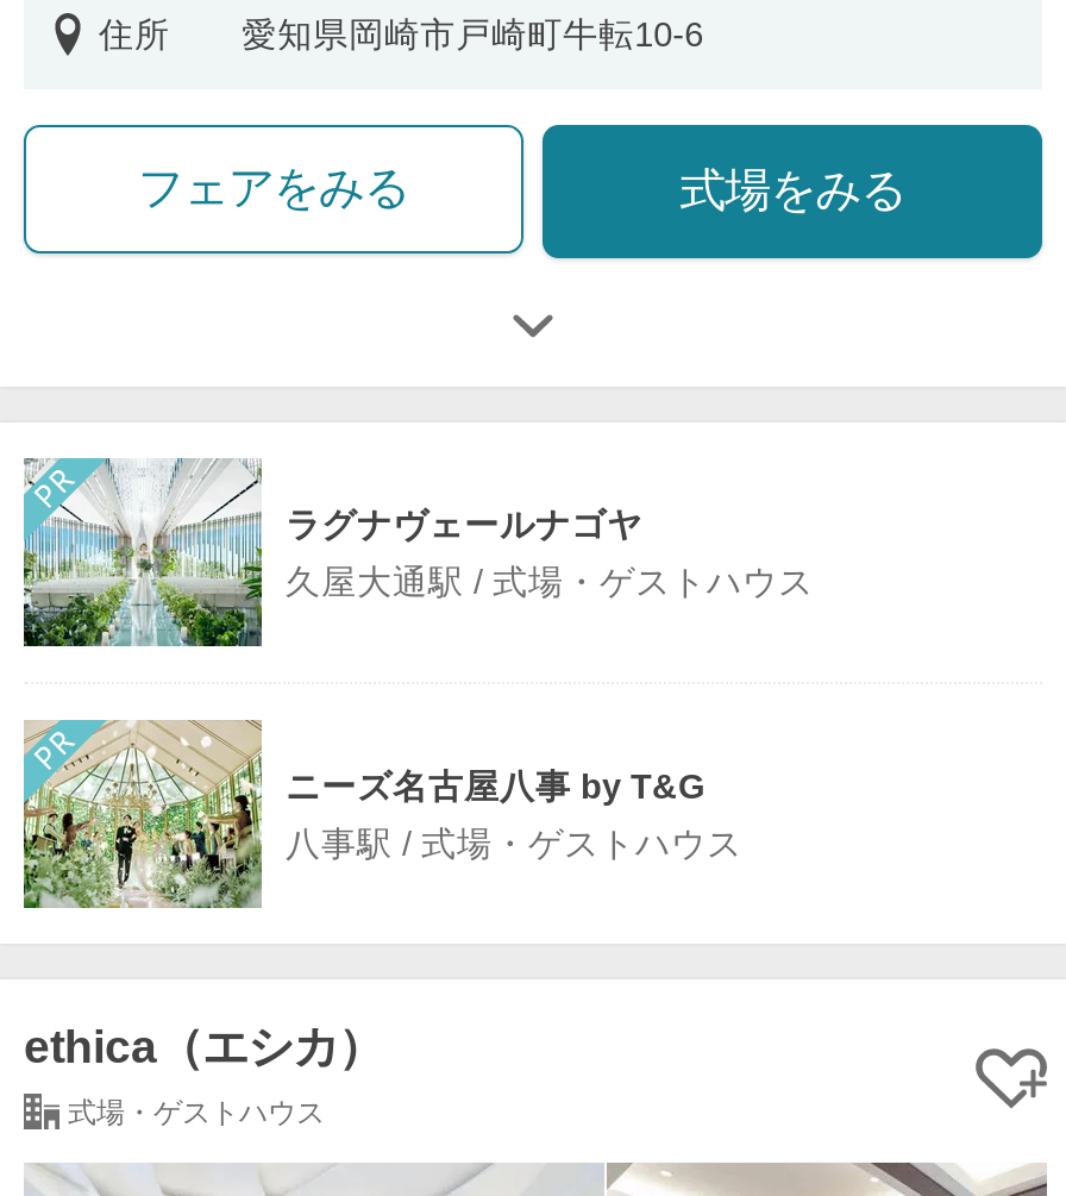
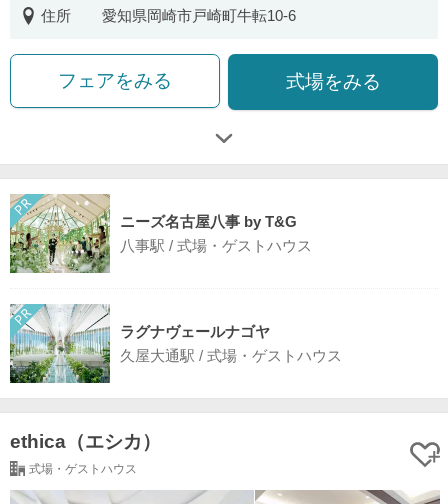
moved down: [image] | ラグナヴェールナゴヤ | 久屋大通駅 / 式場・ゲストハウス

moved up: [image] | ニーズ名古屋八事 by T&G | 八事駅 / 式場・ゲストハウス
